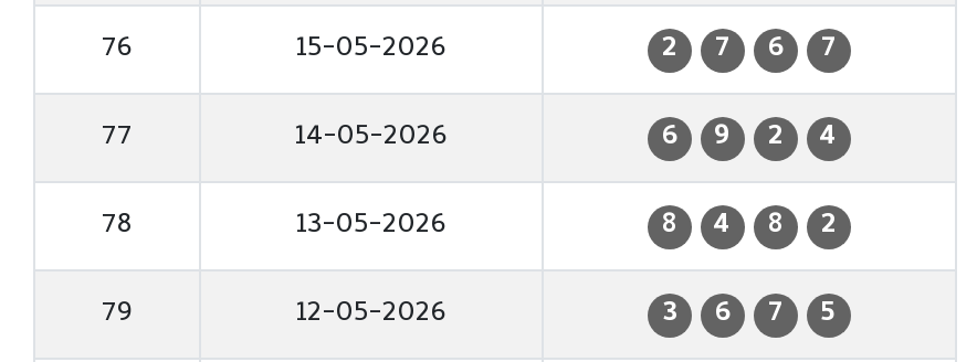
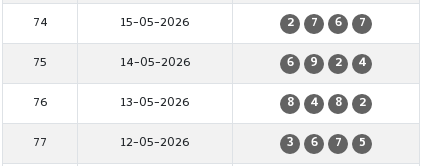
- 76
+ 74

- 77
+ 75

- 78
+ 76

- 79
+ 77
